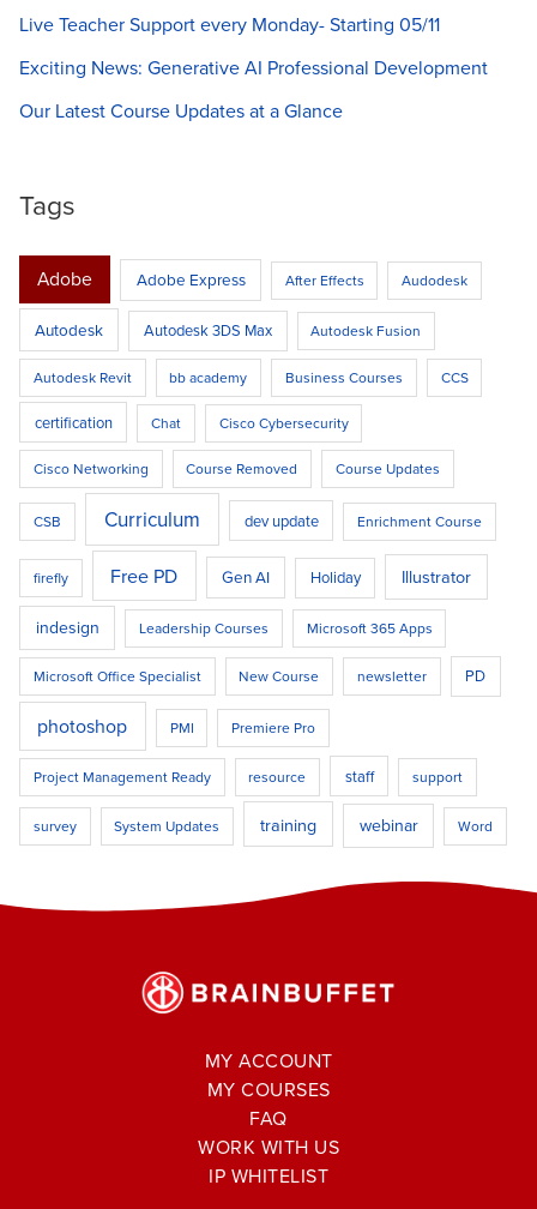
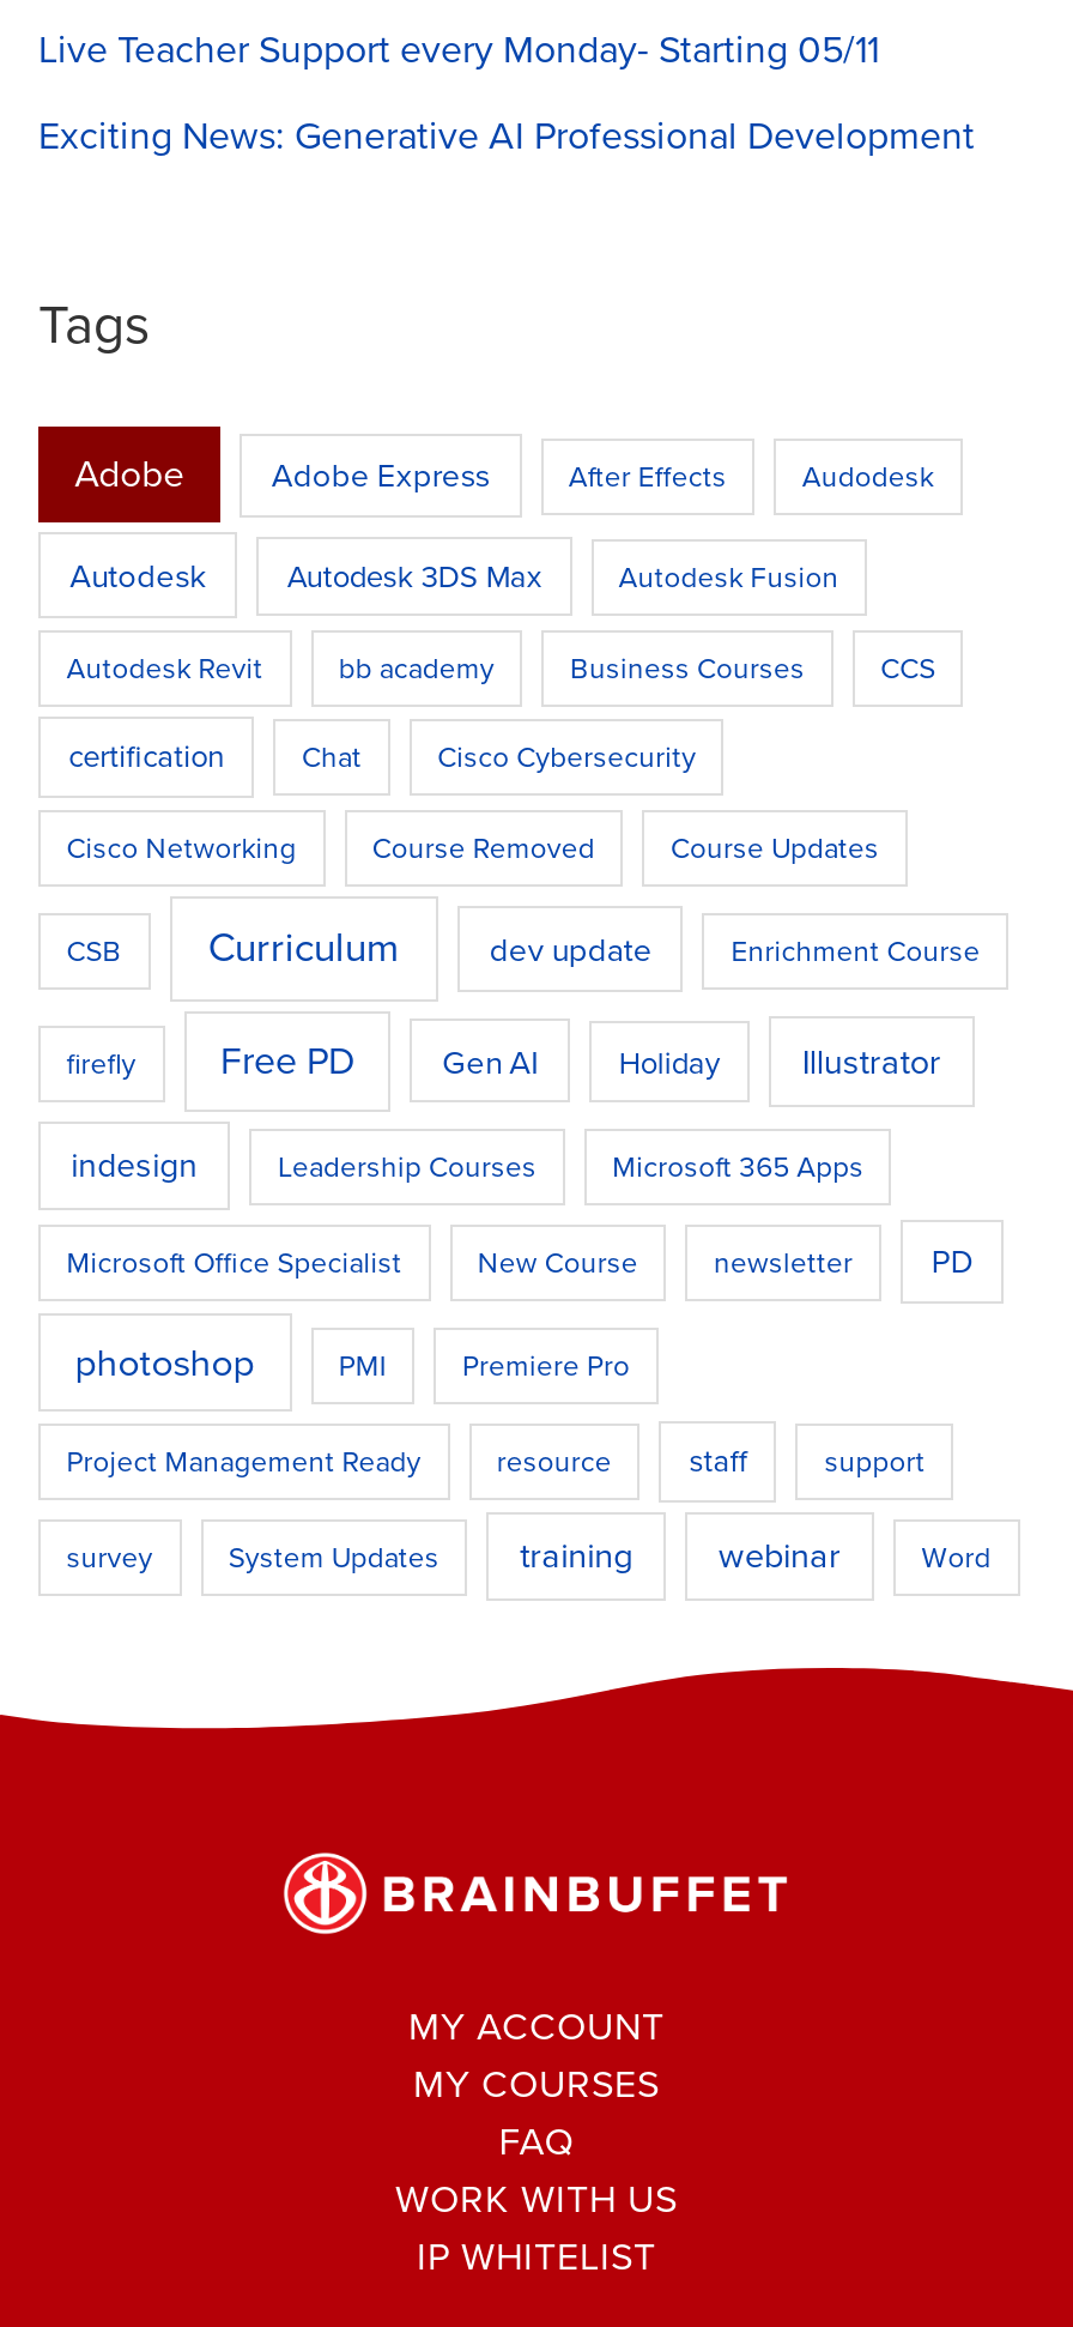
- Our Latest Course Updates at a Glance
